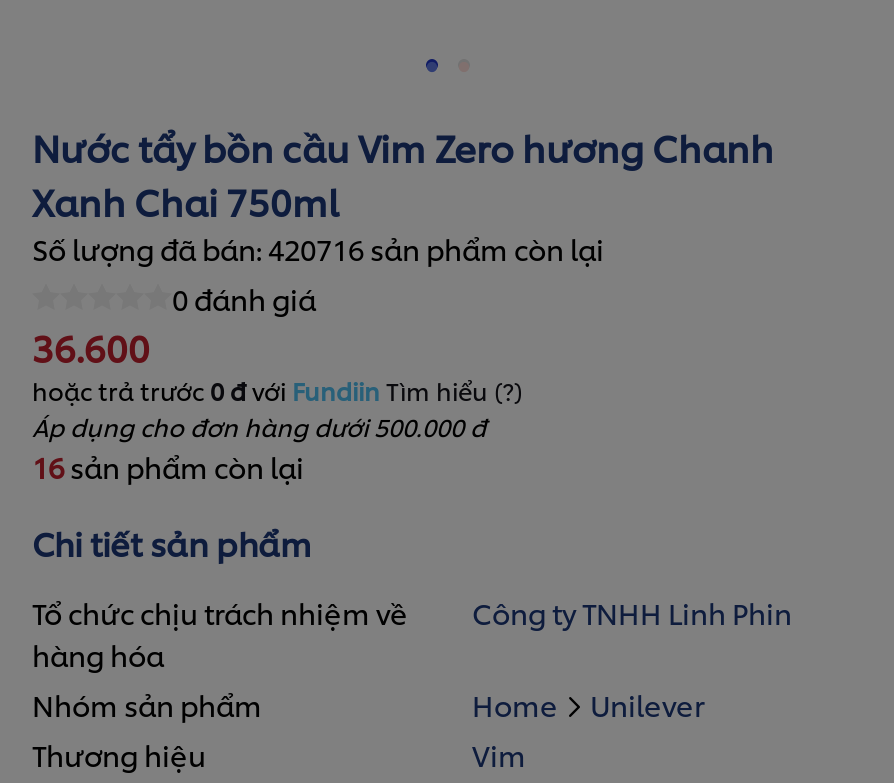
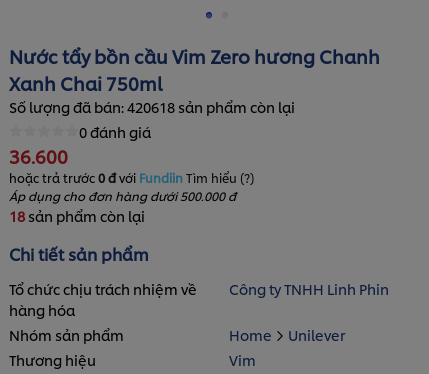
- Số lượng đã bán: 420716 sản phẩm còn lại
+ Số lượng đã bán: 420618 sản phẩm còn lại

- 16 sản phẩm còn lại
+ 18 sản phẩm còn lại
